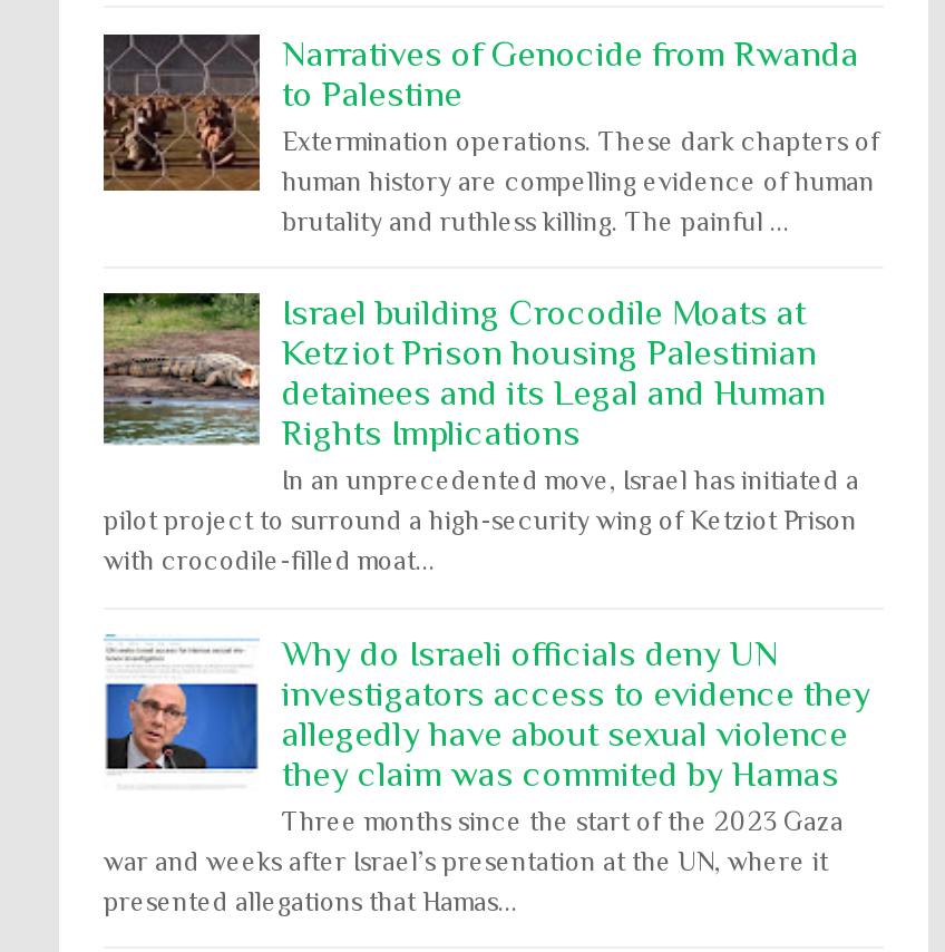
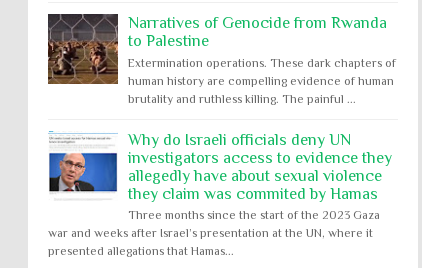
- [image]
- Israel building Crocodile Moats at
- Ketziot Prison housing Palestinian
- detainees and its Legal and Human
- Rights Implications
- In an unprecedented move, Israel has initiated a
- pilot project to surround a high-security wing of Ketziot Prison
- with crocodile-filled moat...
